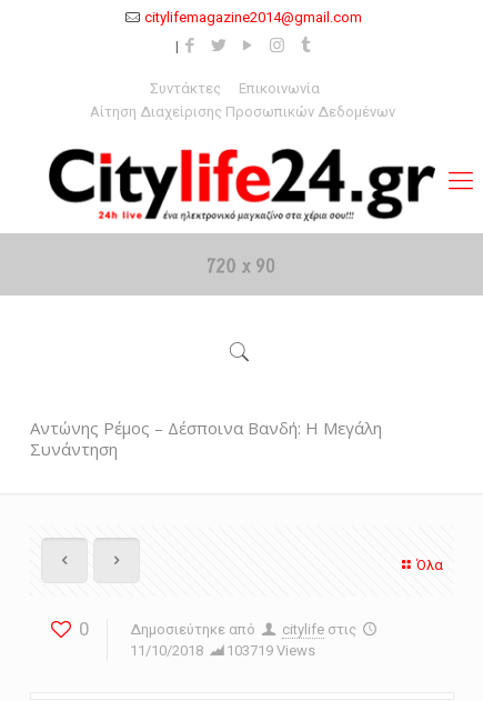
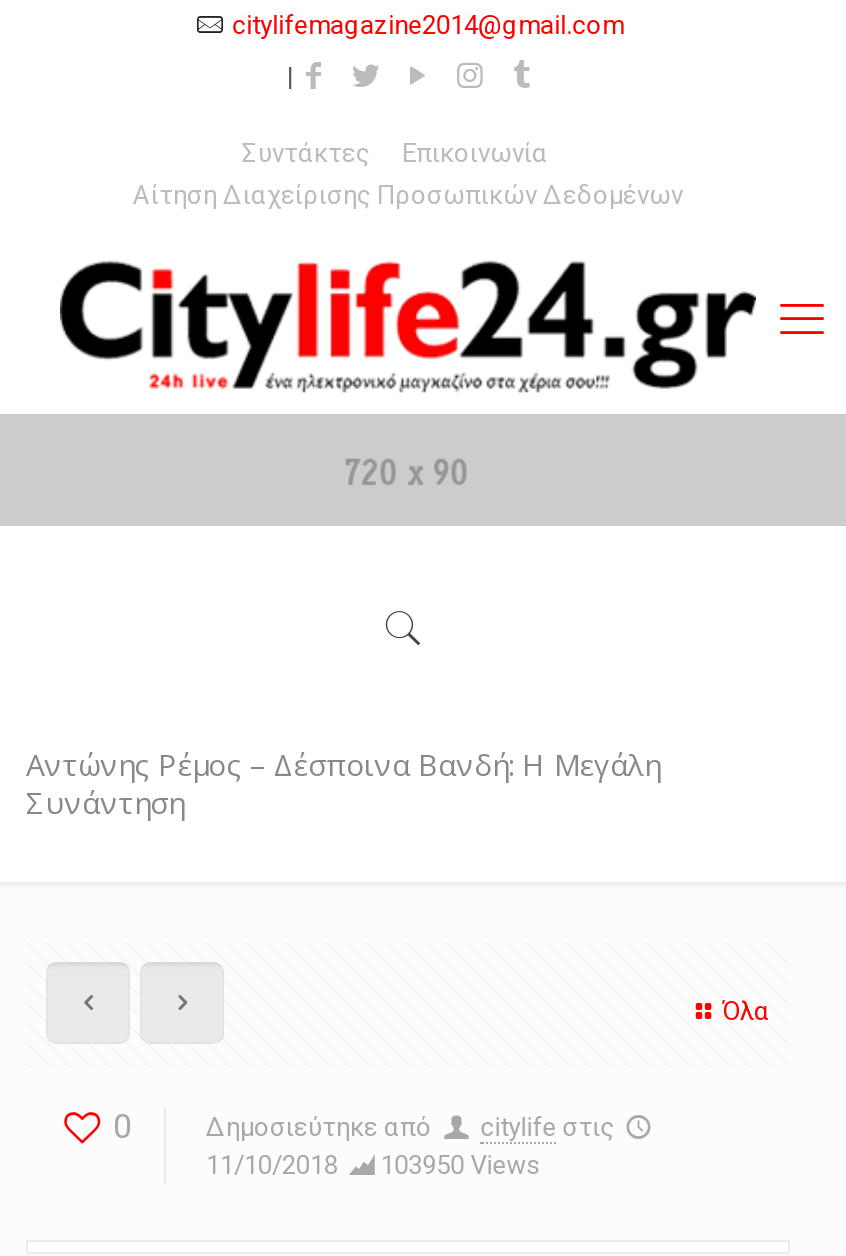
- 11/10/2018 103719 Views
+ 11/10/2018 103950 Views
